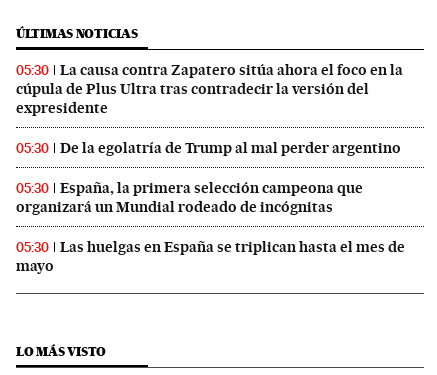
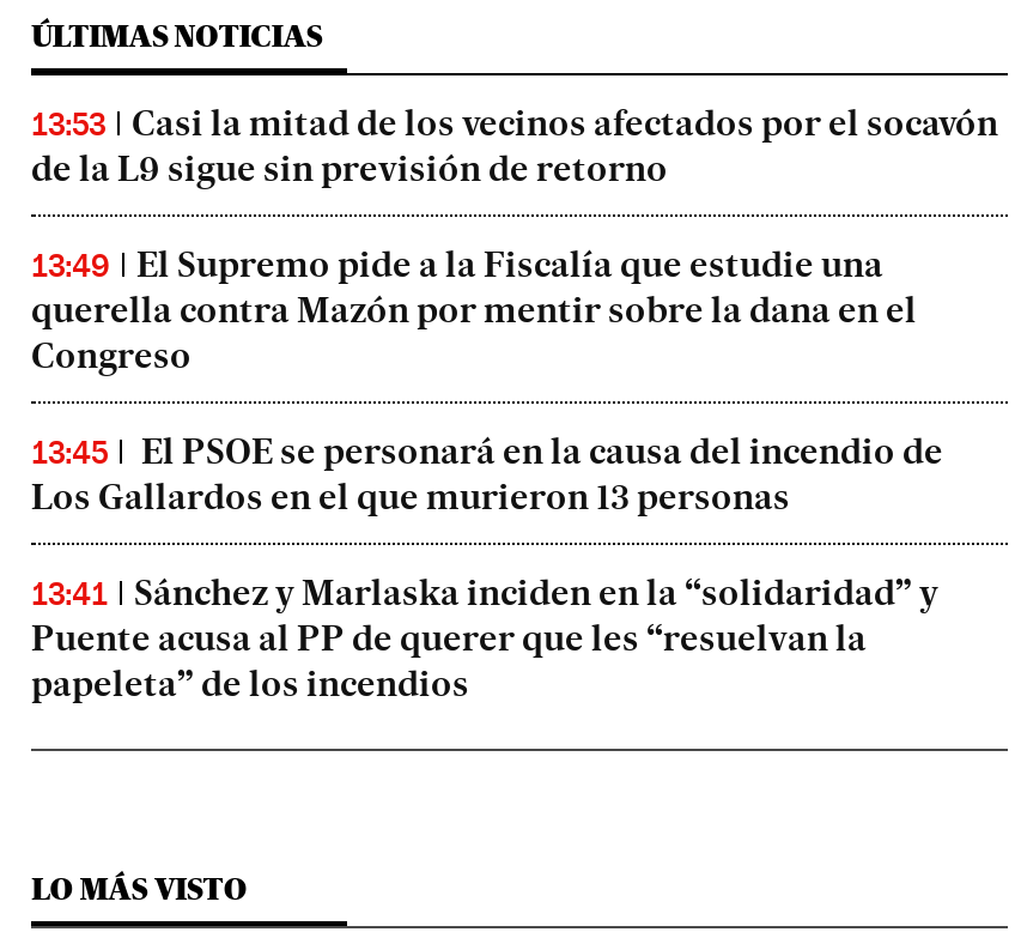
- 05:30
- La causa contra Zapatero sitúa ahora el foco en la
- cúpula de Plus Ultra tras contradecir la versión del
- expresidente
+ 13:53
+ Casi la mitad de los vecinos afectados por el socavón
+ de la L9 sigue sin previsión de retorno

- 05:30
- De la egolatría de Trump al mal perder argentino
+ 13:49
+ El Supremo pide a la Fiscalía que estudie una
+ querella contra Mazón por mentir sobre la dana en el
+ Congreso

- 05:30
- España, la primera selección campeona que
- organizará un Mundial rodeado de incógnitas
+ 13:45
+ El PSOE se personará en la causa del incendio de
+ Los Gallardos en el que murieron 13 personas

- 05:30
- Las huelgas en España se triplican hasta el mes de
- mayo
+ 13:41
+ Sánchez y Marlaska inciden en la “solidaridad” y
+ Puente acusa al PP de querer que les “resuelvan la
+ papeleta” de los incendios
